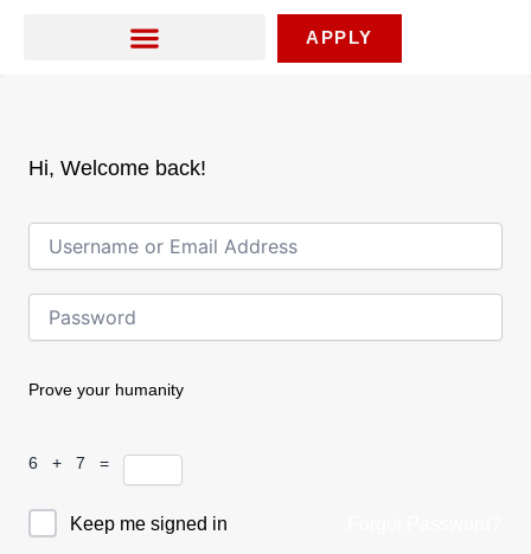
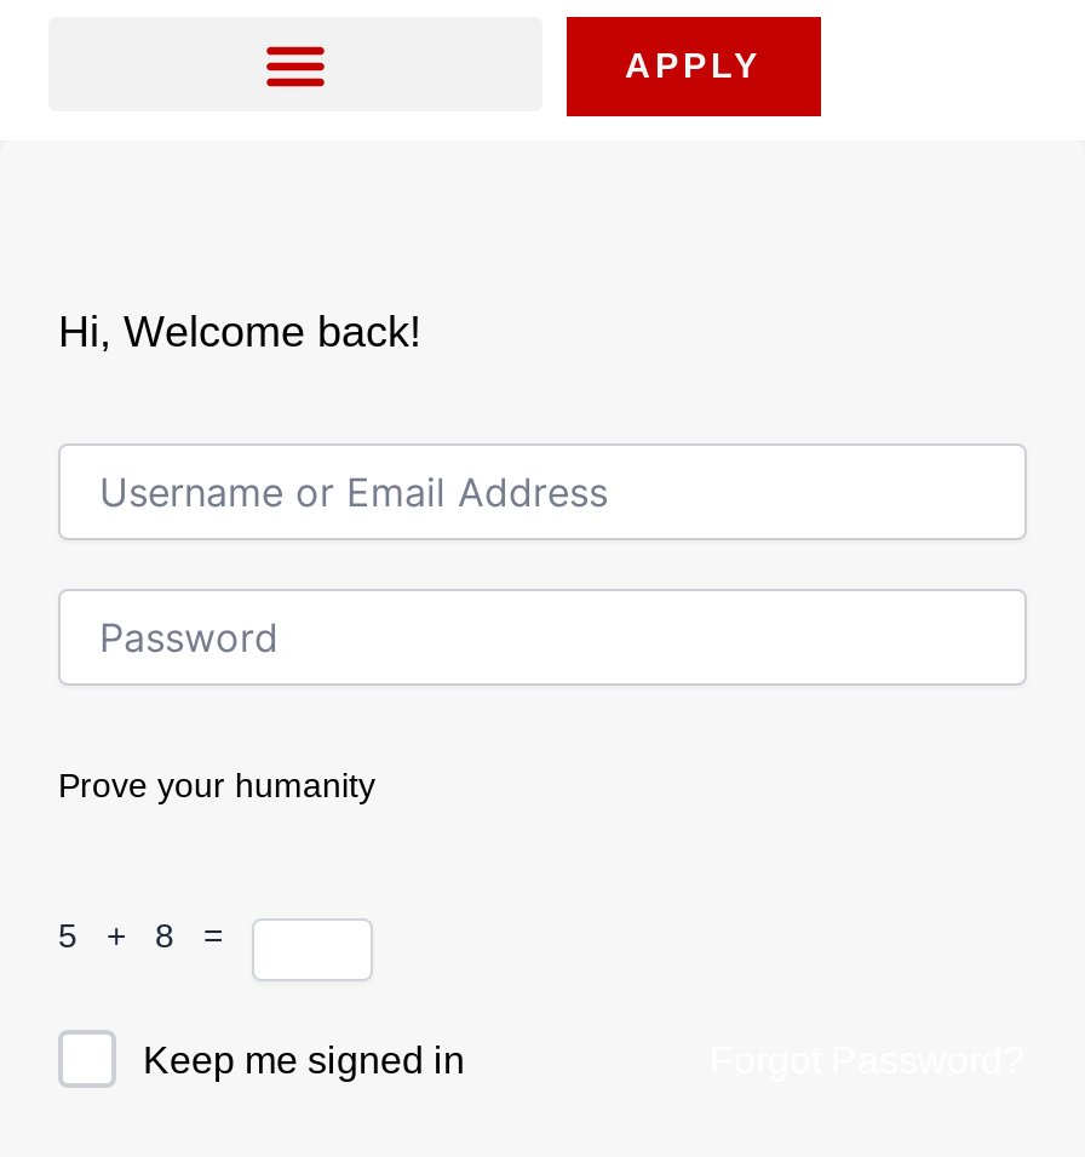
- 6 + 7 =
+ 5 + 8 =
